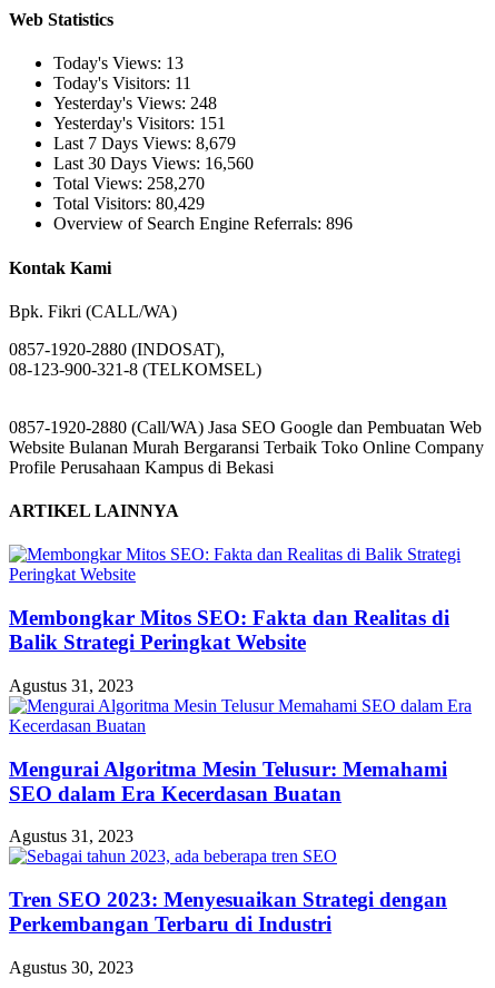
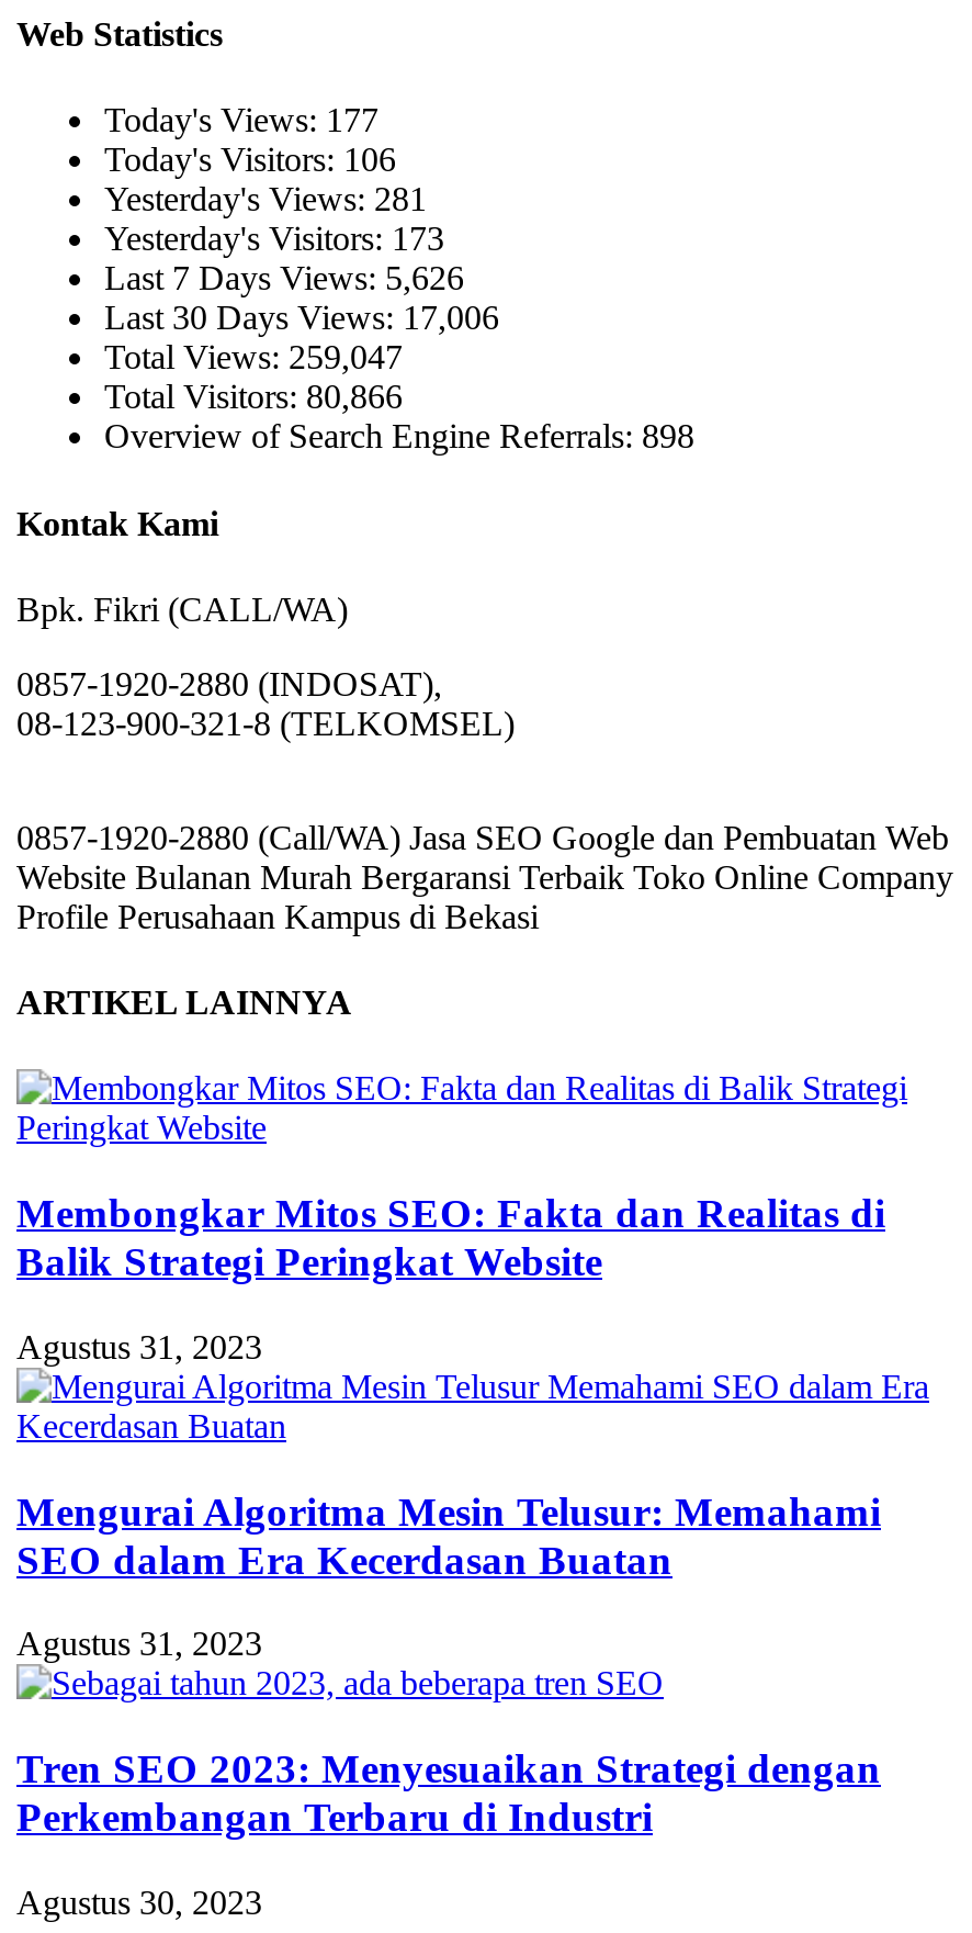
- Today's Views: 13
+ Today's Views: 177

- Today's Visitors: 11
+ Today's Visitors: 106

- Yesterday's Views: 248
+ Yesterday's Views: 281

- Yesterday's Visitors: 151
+ Yesterday's Visitors: 173

- Last 7 Days Views: 8,679
+ Last 7 Days Views: 5,626

- Last 30 Days Views: 16,560
+ Last 30 Days Views: 17,006

- Total Views: 258,270
+ Total Views: 259,047

- Total Visitors: 80,429
+ Total Visitors: 80,866

- Overview of Search Engine Referrals: 896
+ Overview of Search Engine Referrals: 898
